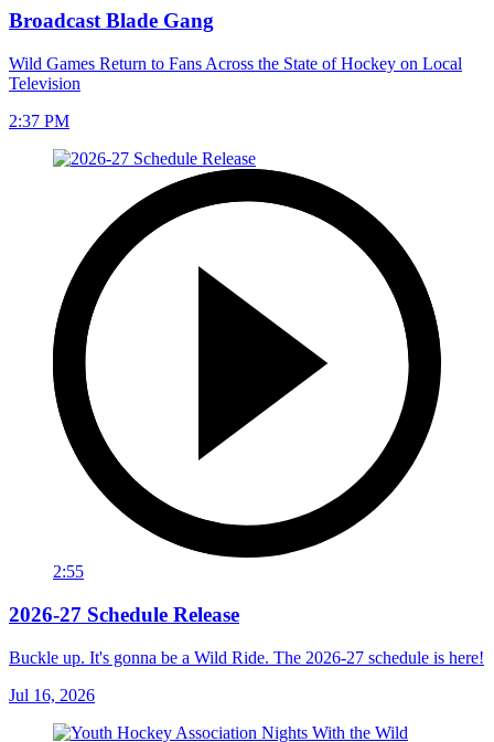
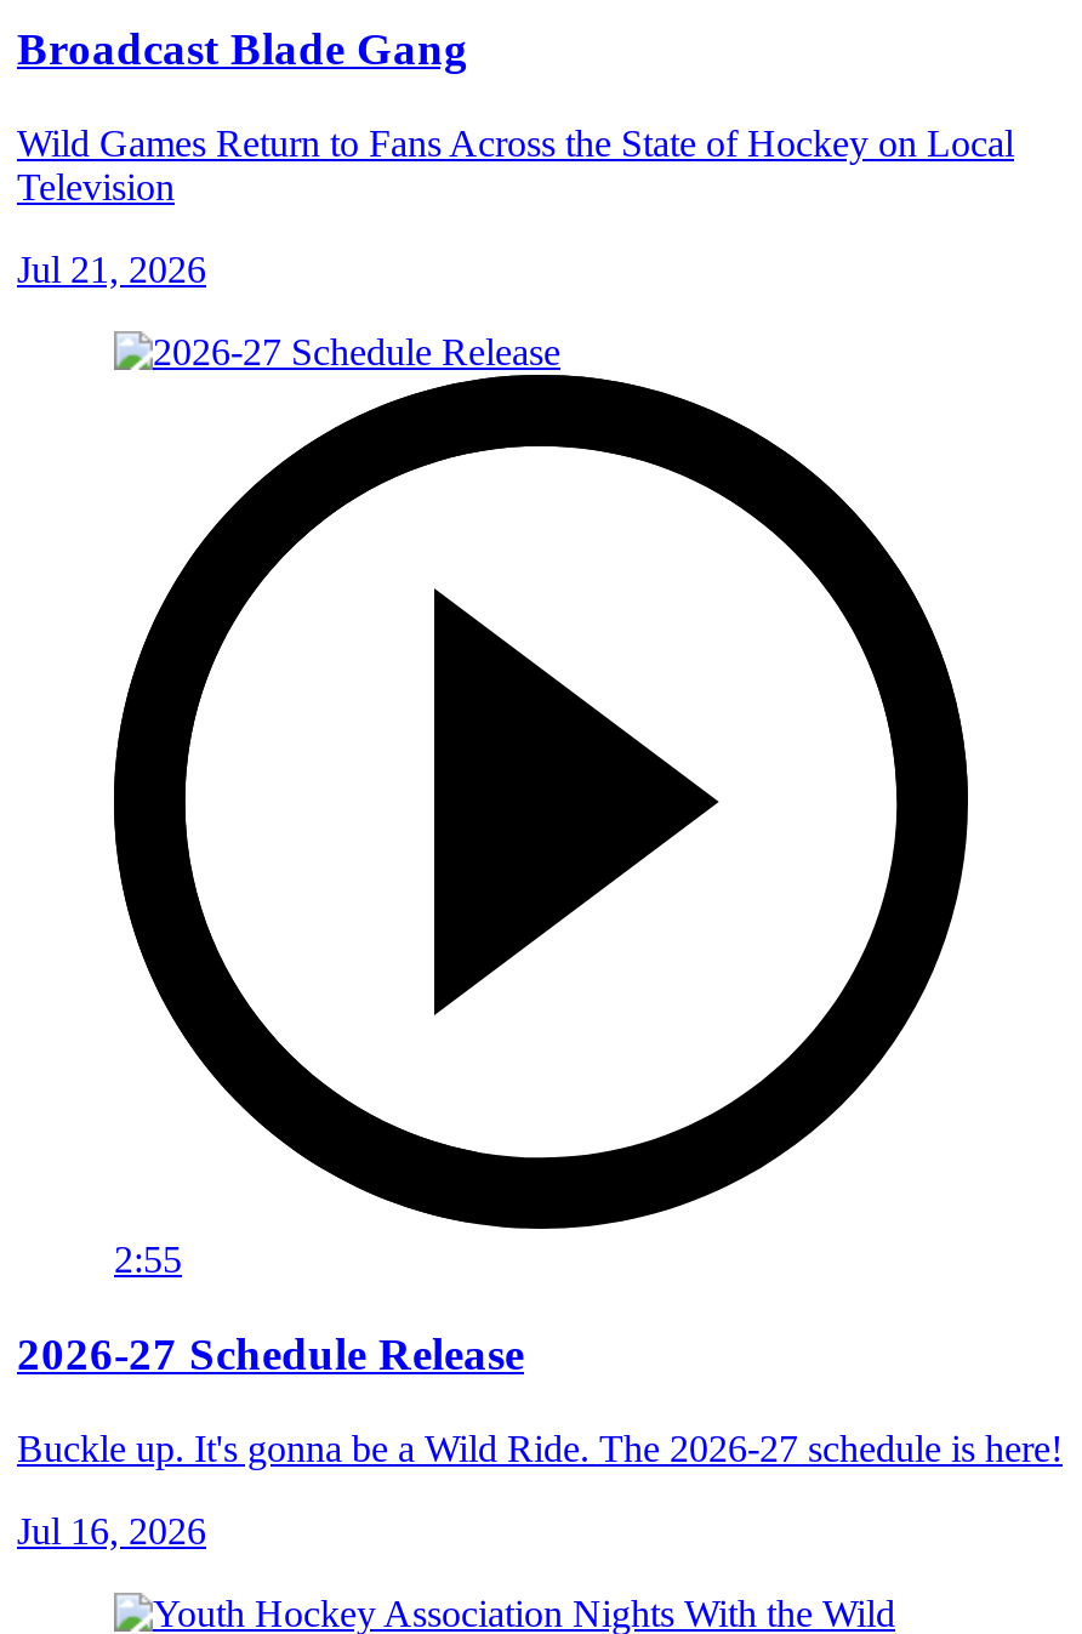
- 2:37 PM
+ Jul 21, 2026
